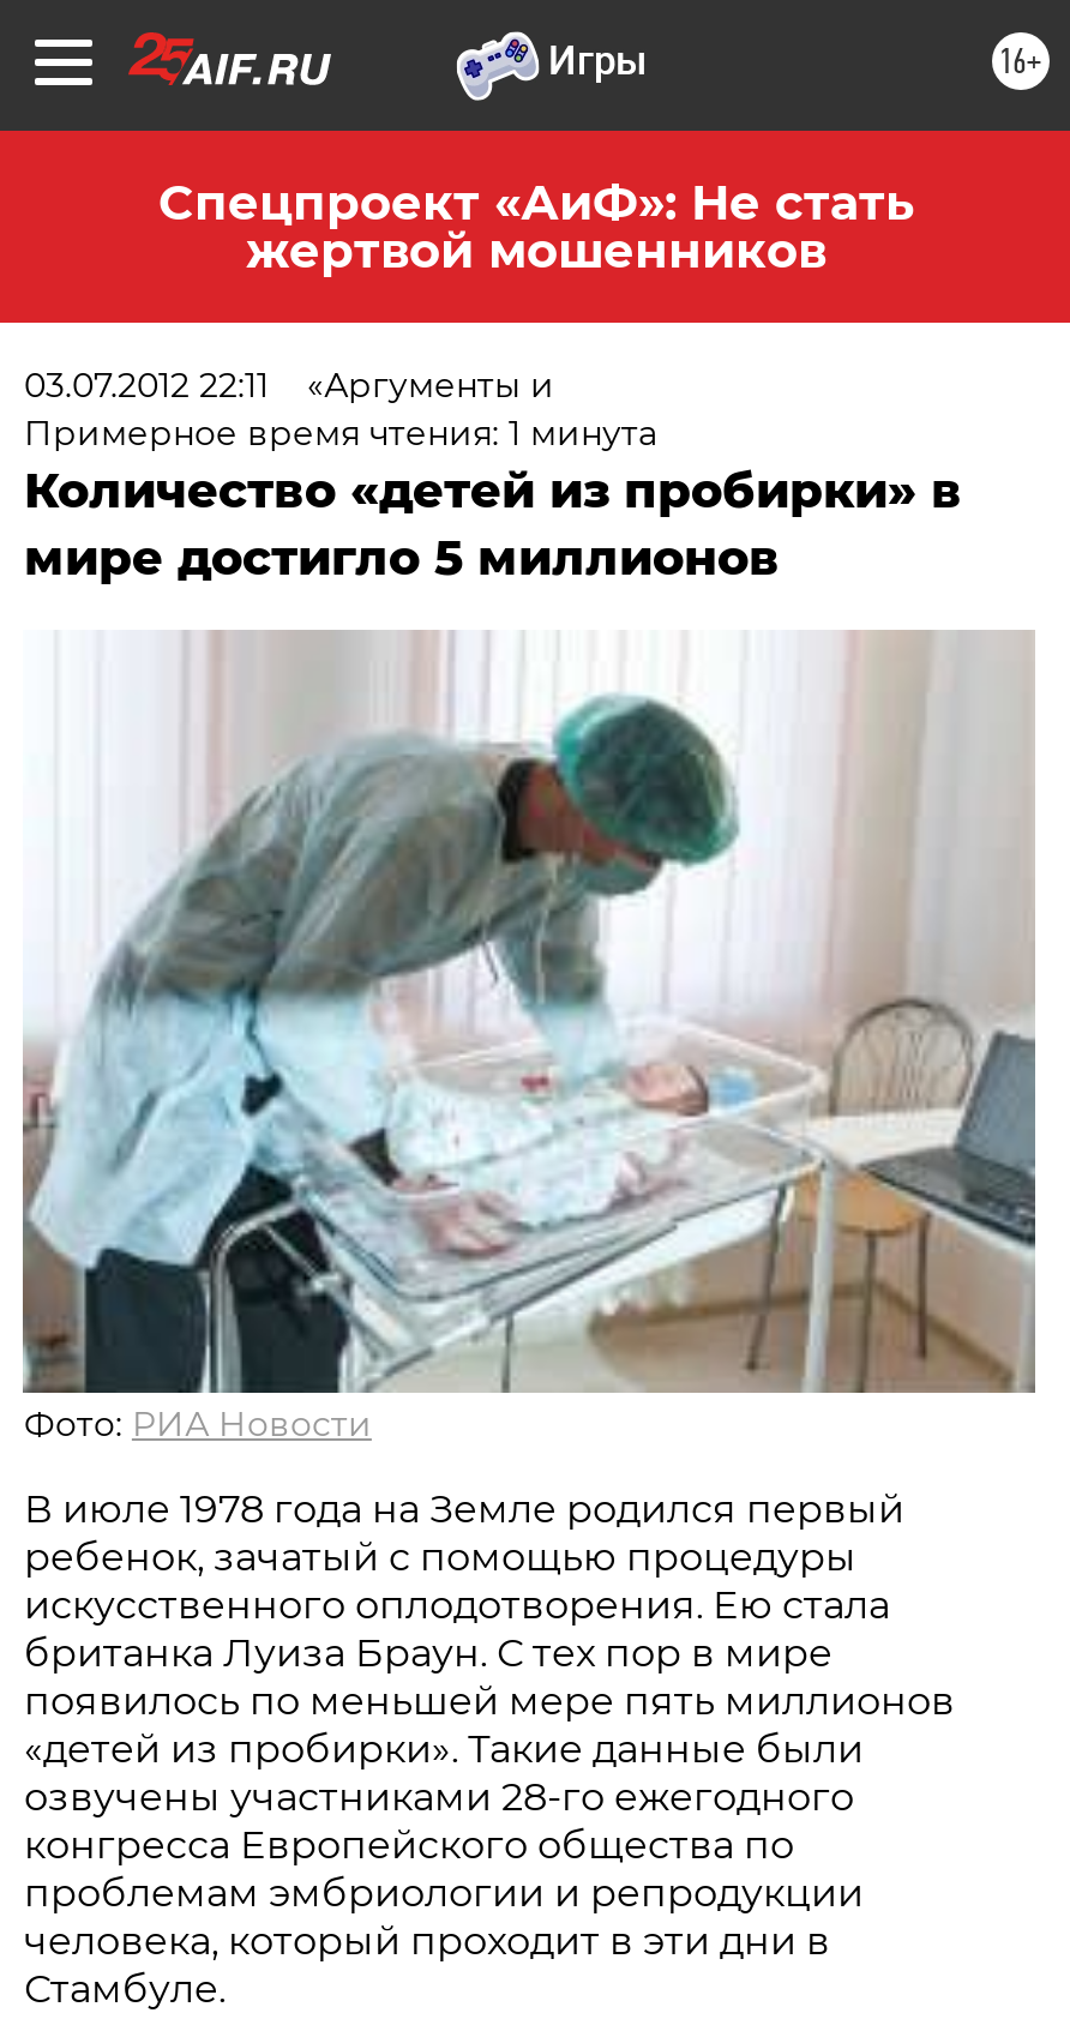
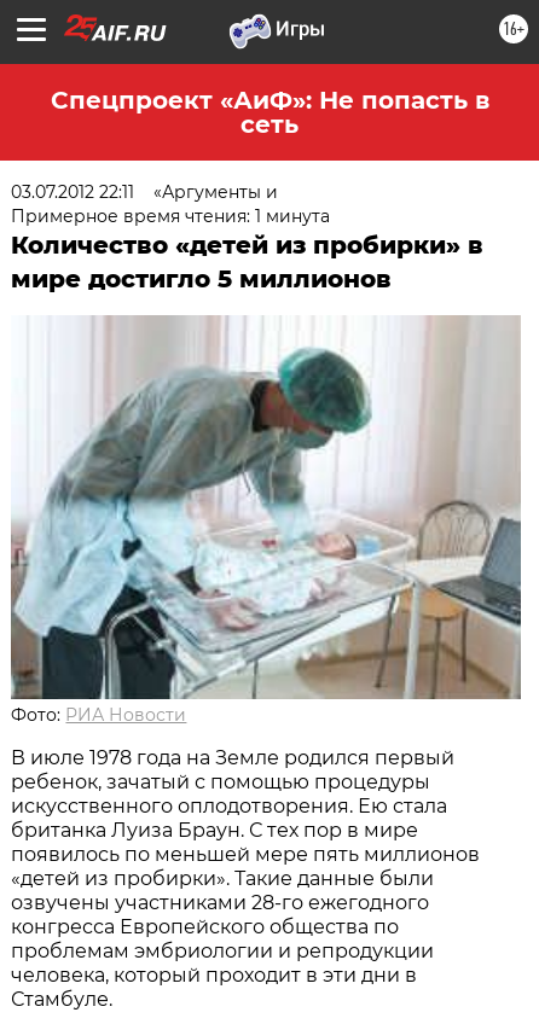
- Спецпроект «АиФ»: Не стать
- жертвой мошенников
+ Спецпроект «АиФ»: Не попасть в
+ сеть
